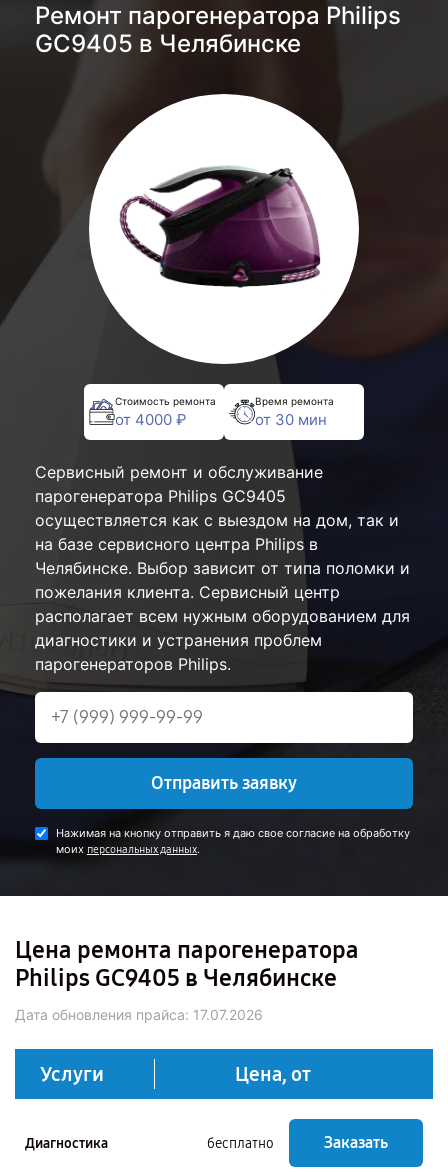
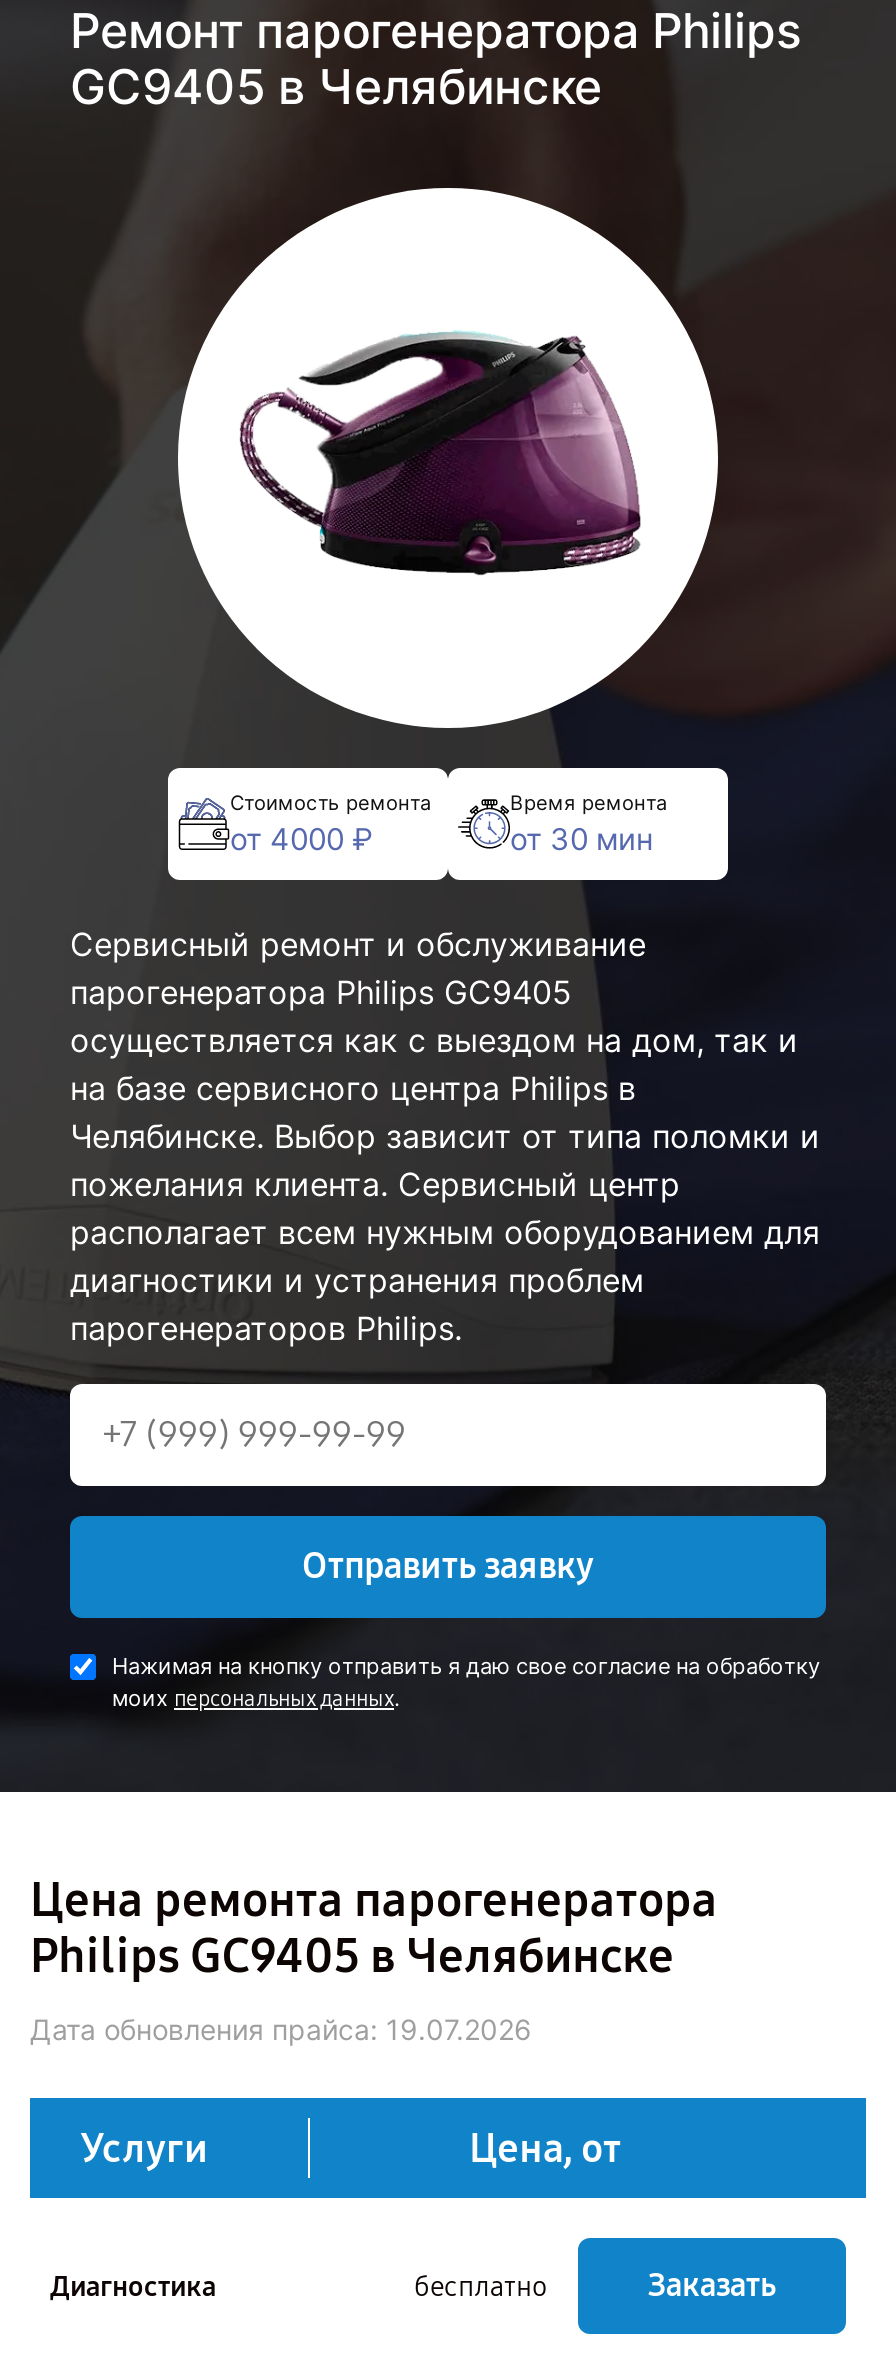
- Дата обновления прайса: 17.07.2026
+ Дата обновления прайса: 19.07.2026
